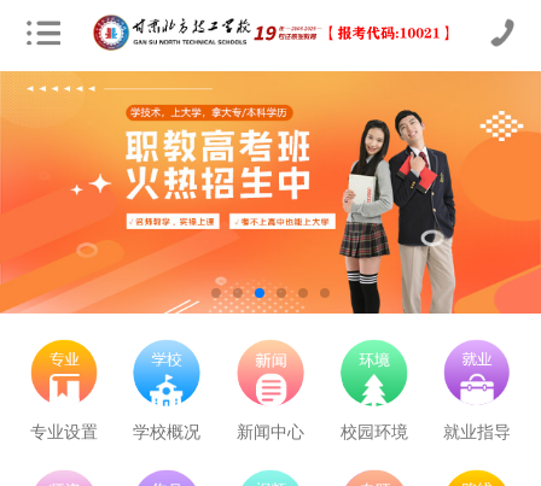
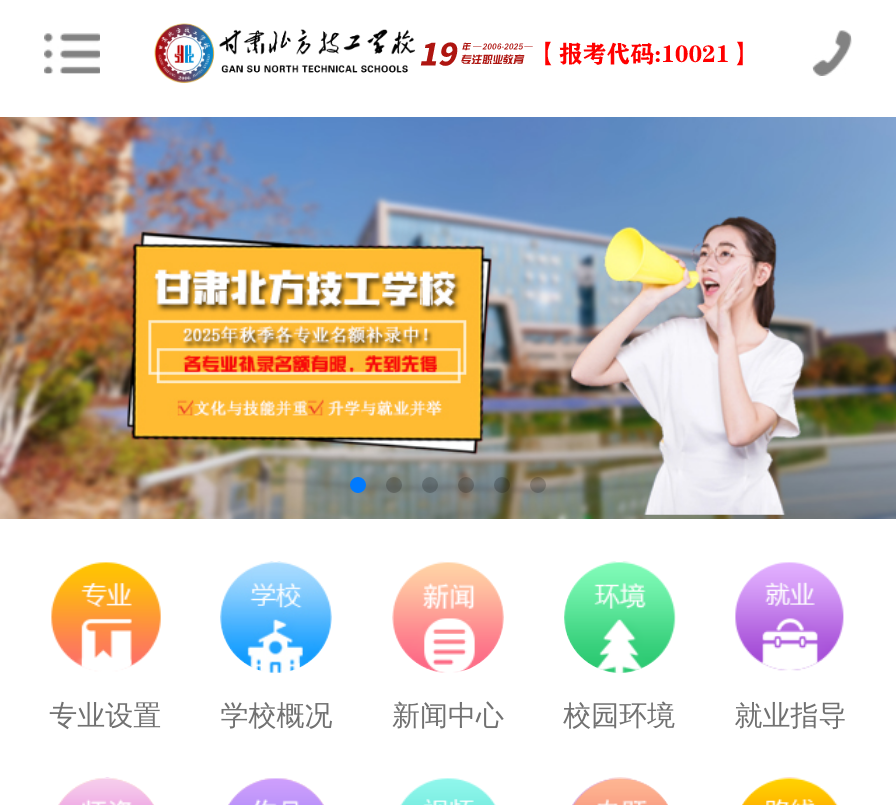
- [image]
+ [image]
